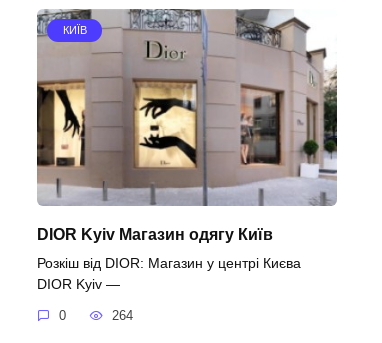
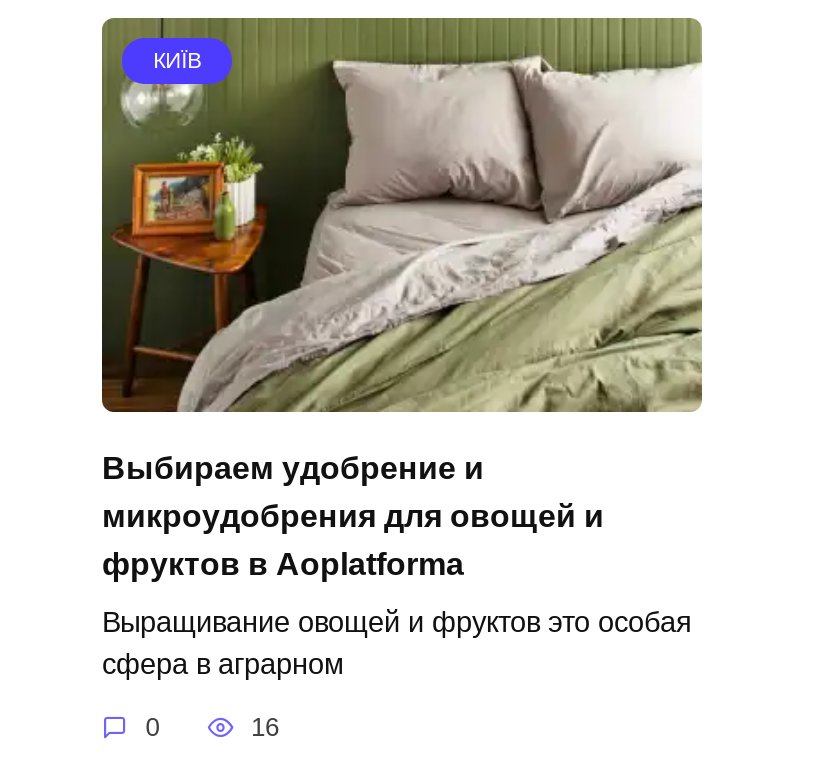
- [image]
- DIOR Kyiv Магазин одягу Київ
+ [image]
+ Выбираем удобрение и
+ микроудобрения для овощей и
+ фруктов в Аoplatforma

- Розкіш від DIOR: Магазин у центрі Києва
- DIOR Kyiv —
+ Выращивание овощей и фруктов это особая
+ сфера в аграрном

- 264
+ 16
